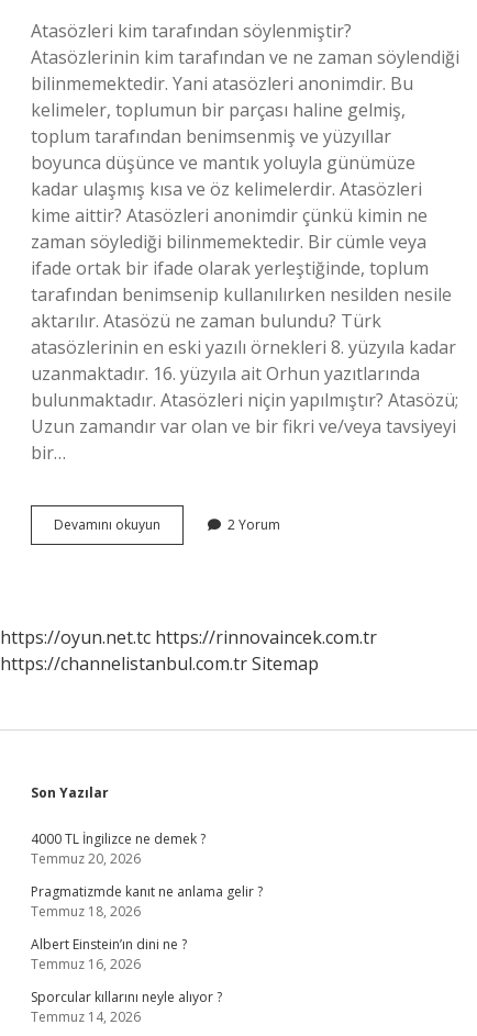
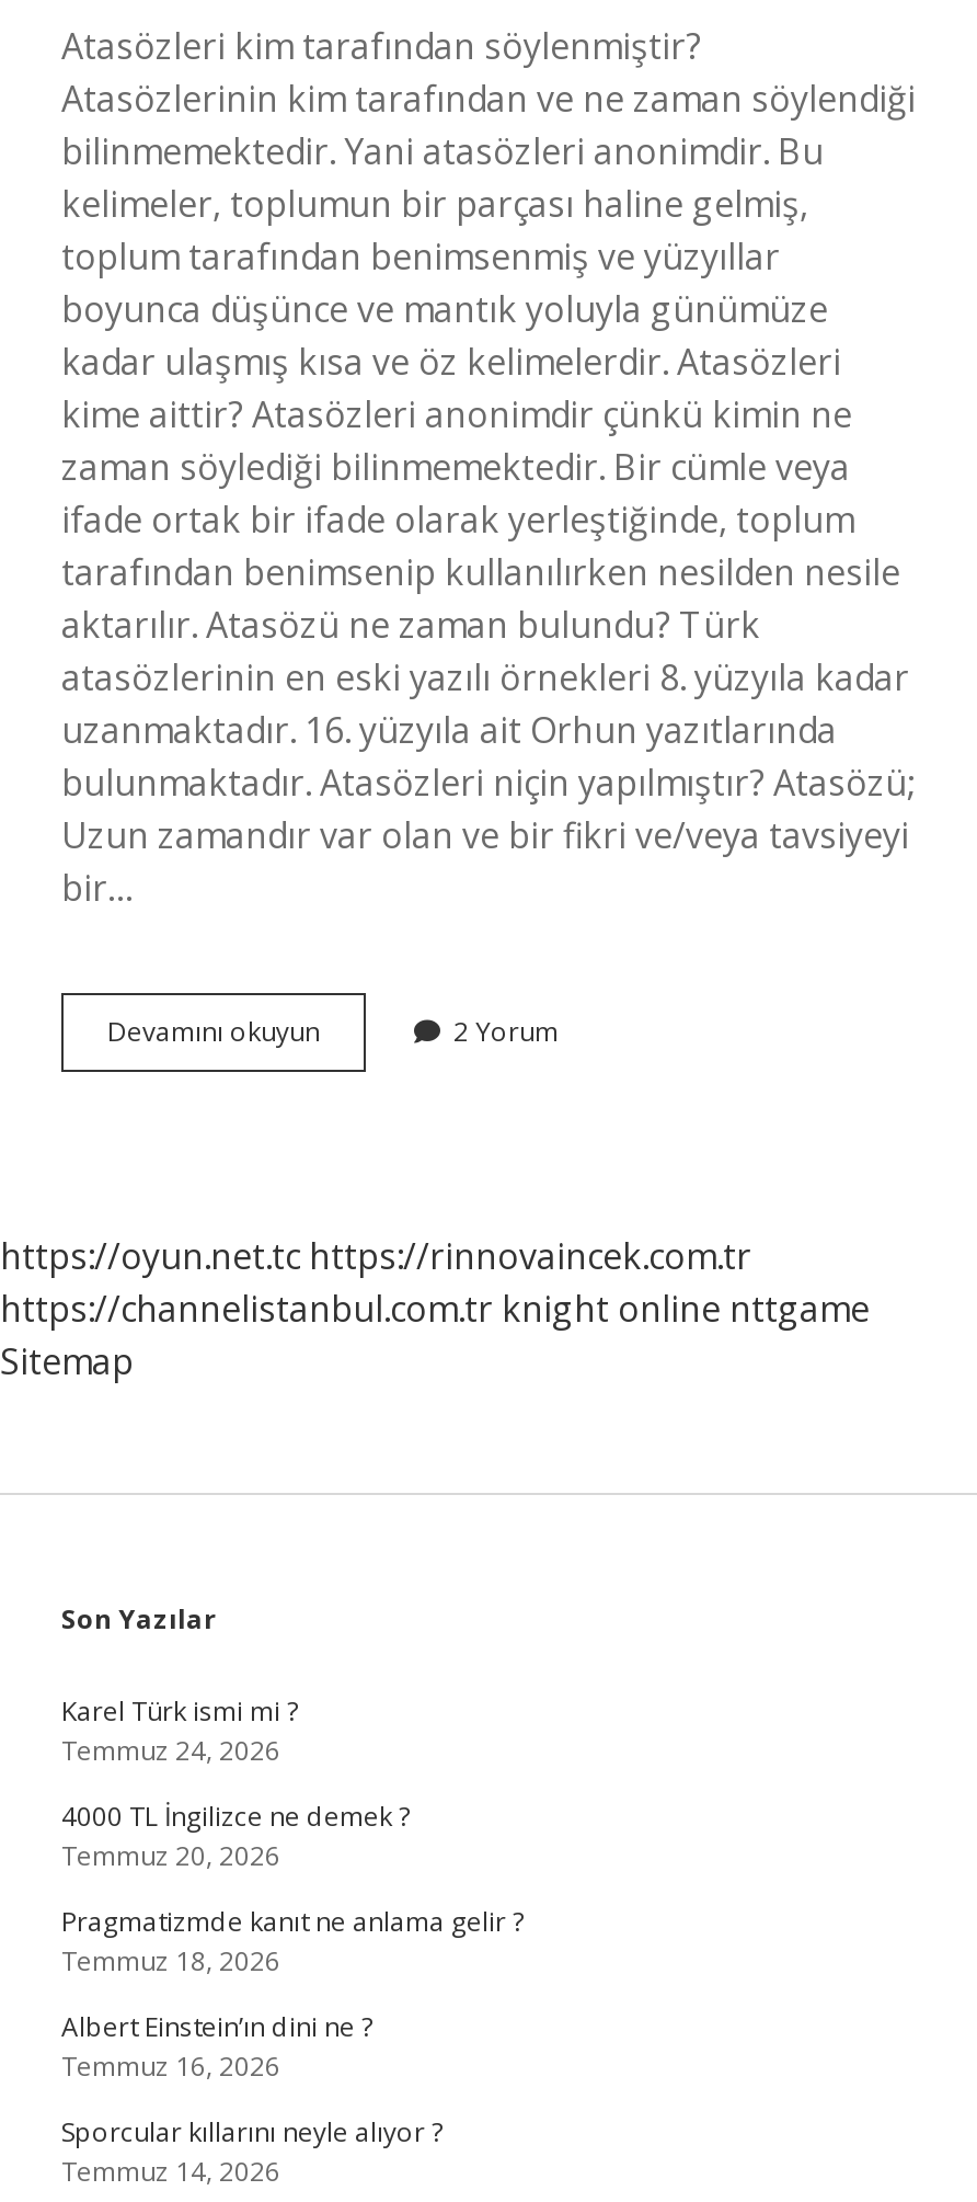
- https://channelistanbul.com.tr Sitemap
+ https://channelistanbul.com.tr knight online nttgame
+ Sitemap

+ Karel Türk ismi mi ?
+ Temmuz 24, 2026
